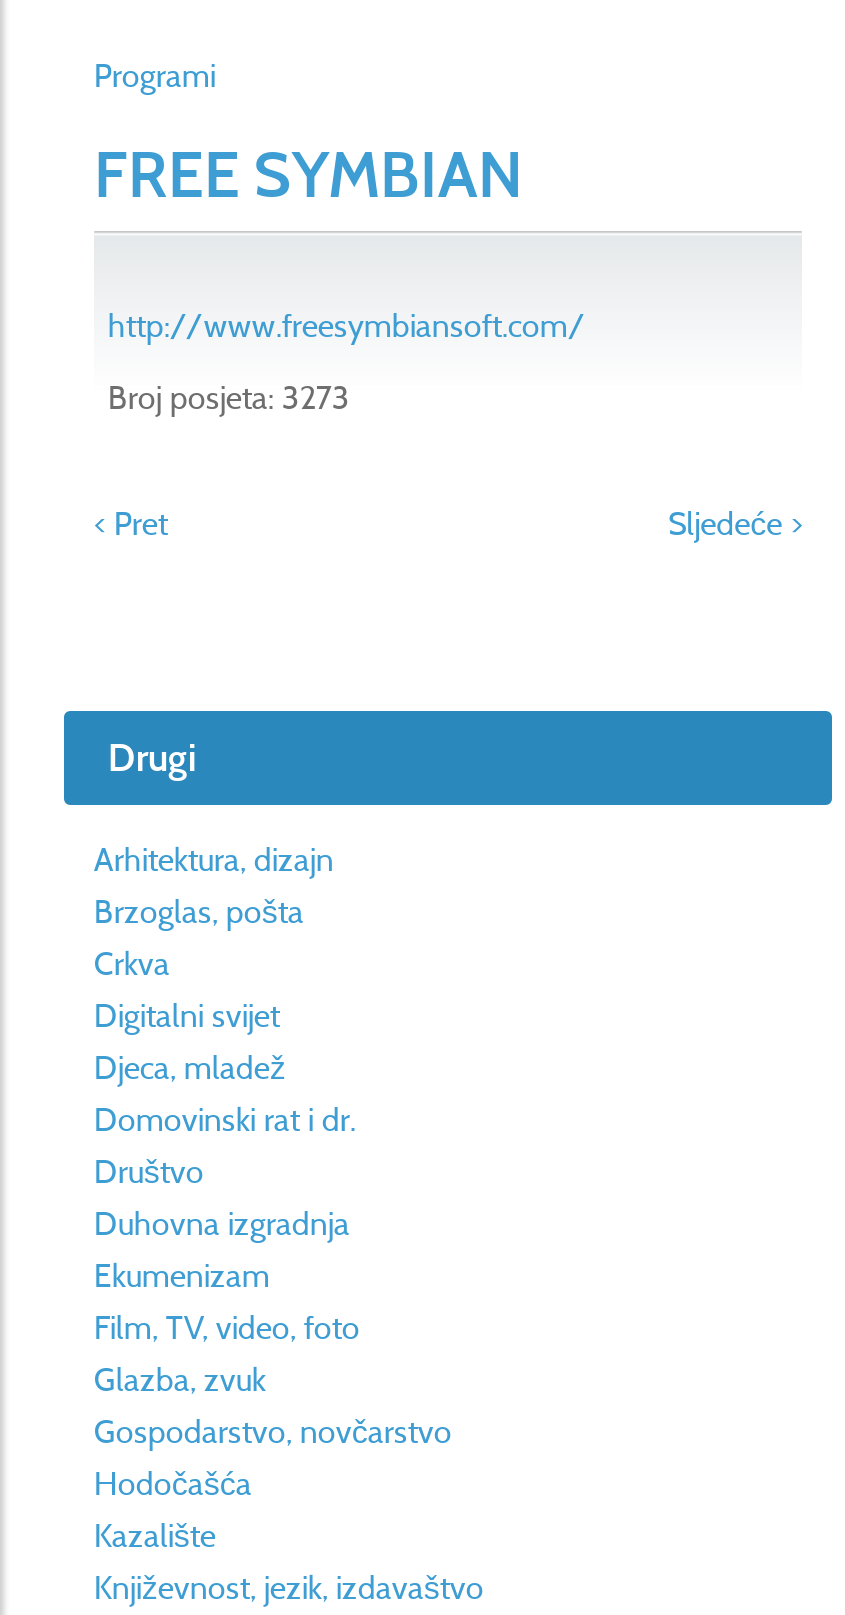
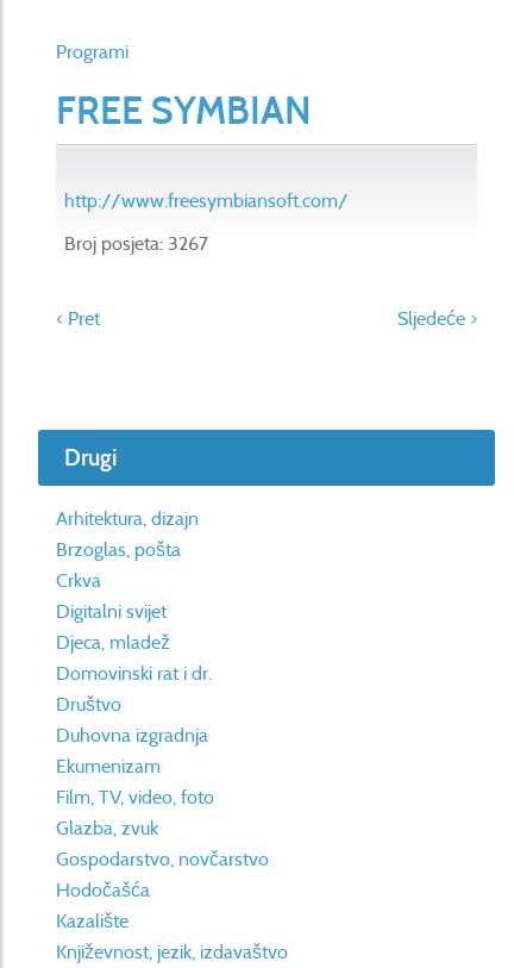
- Broj posjeta: 3273
+ Broj posjeta: 3267
